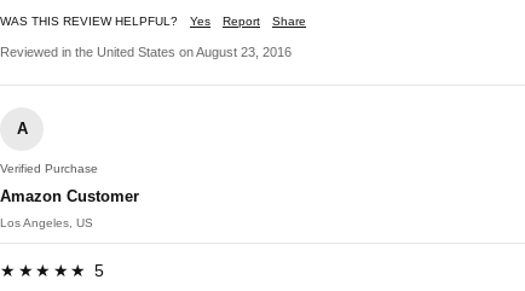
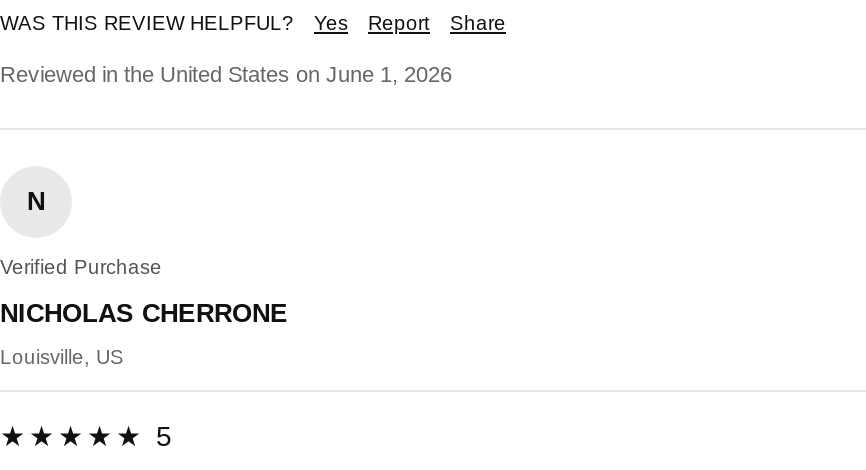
- Reviewed in the United States on August 23, 2016
+ Reviewed in the United States on June 1, 2026

- A
+ N

- Amazon Customer
+ NICHOLAS CHERRONE

- Los Angeles, US
+ Louisville, US
